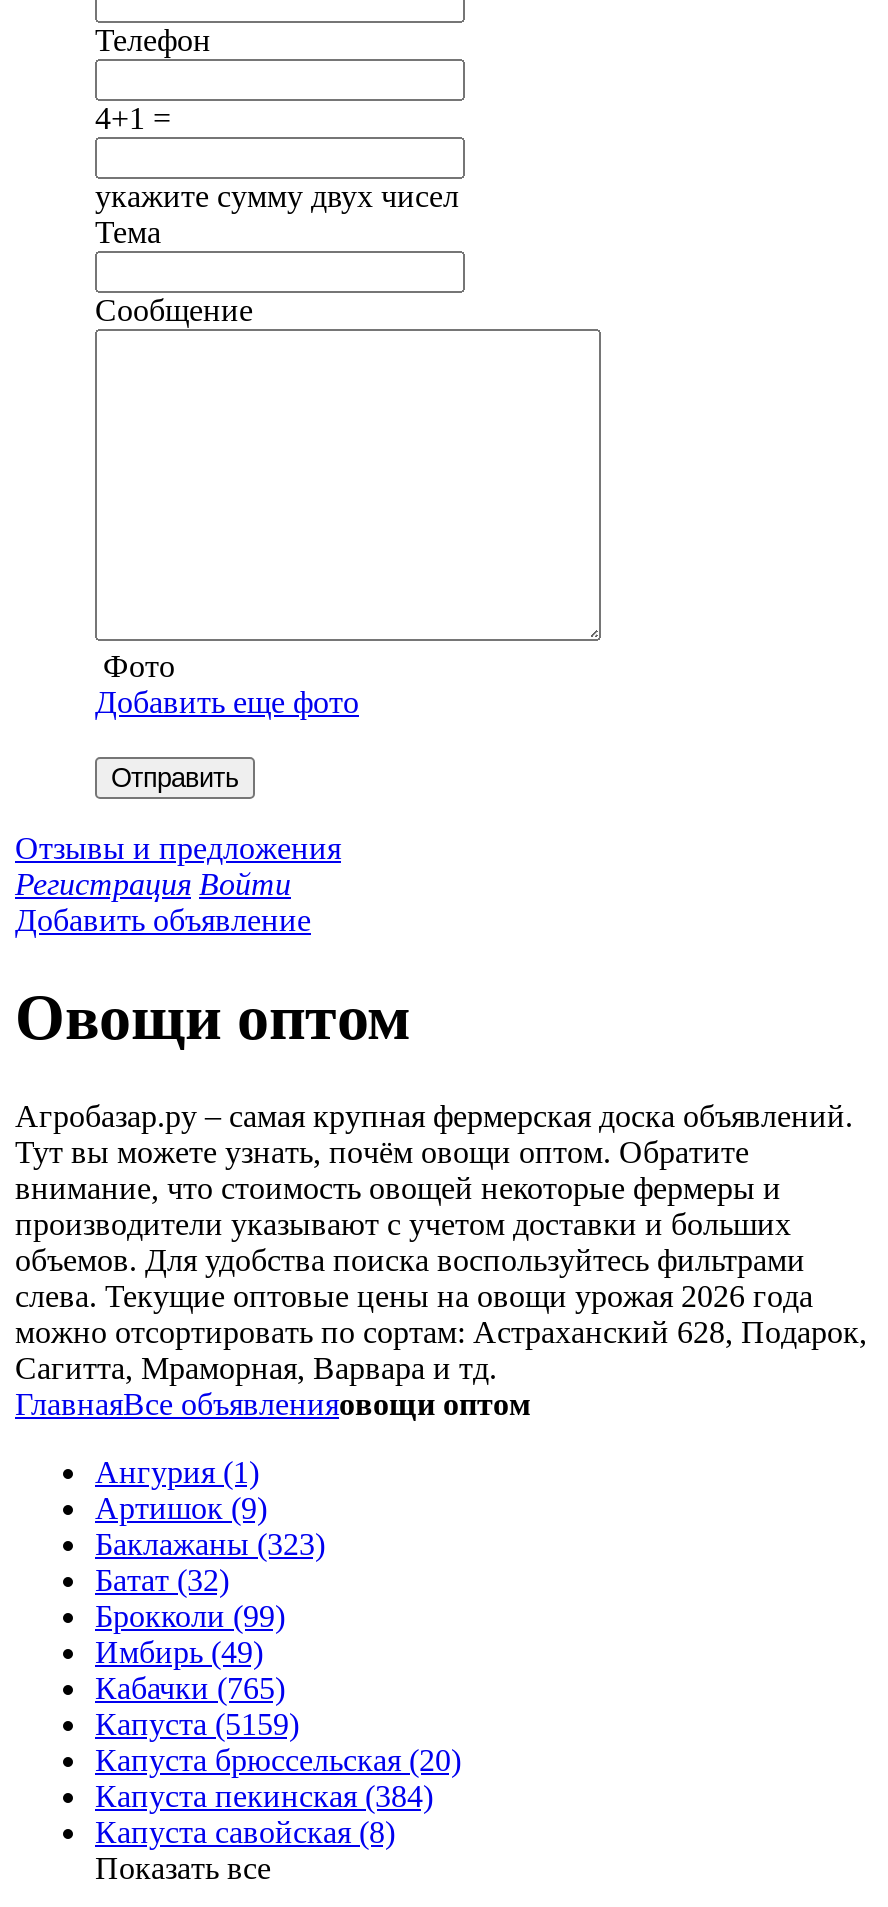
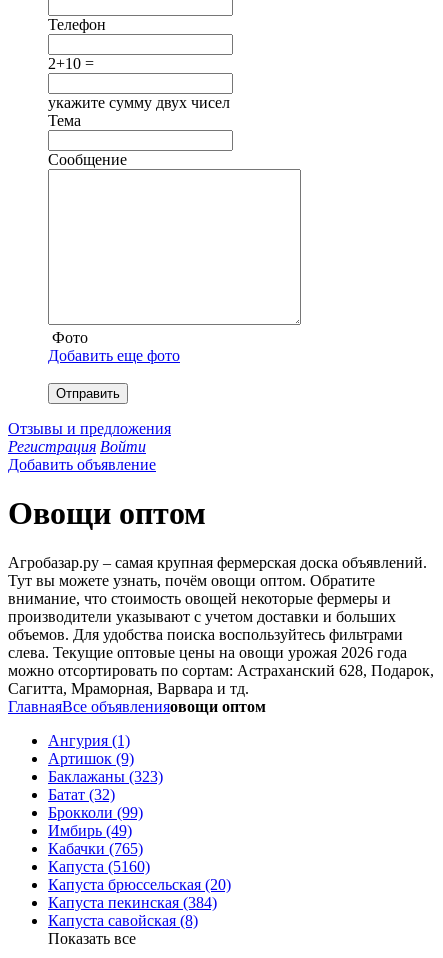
- 4+1 =
+ 2+10 =

- Капуста (5159)
+ Капуста (5160)
